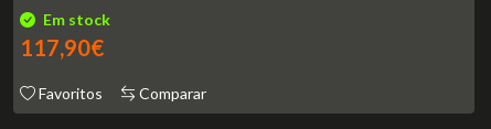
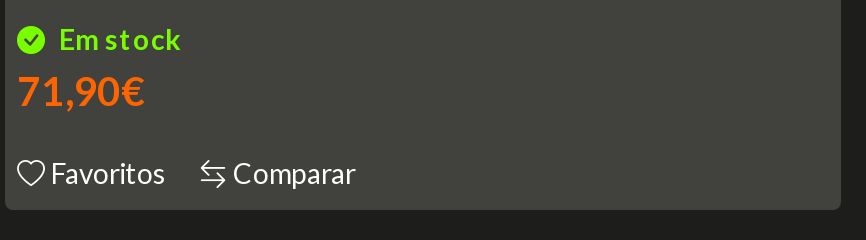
- 117,90€
+ 71,90€
